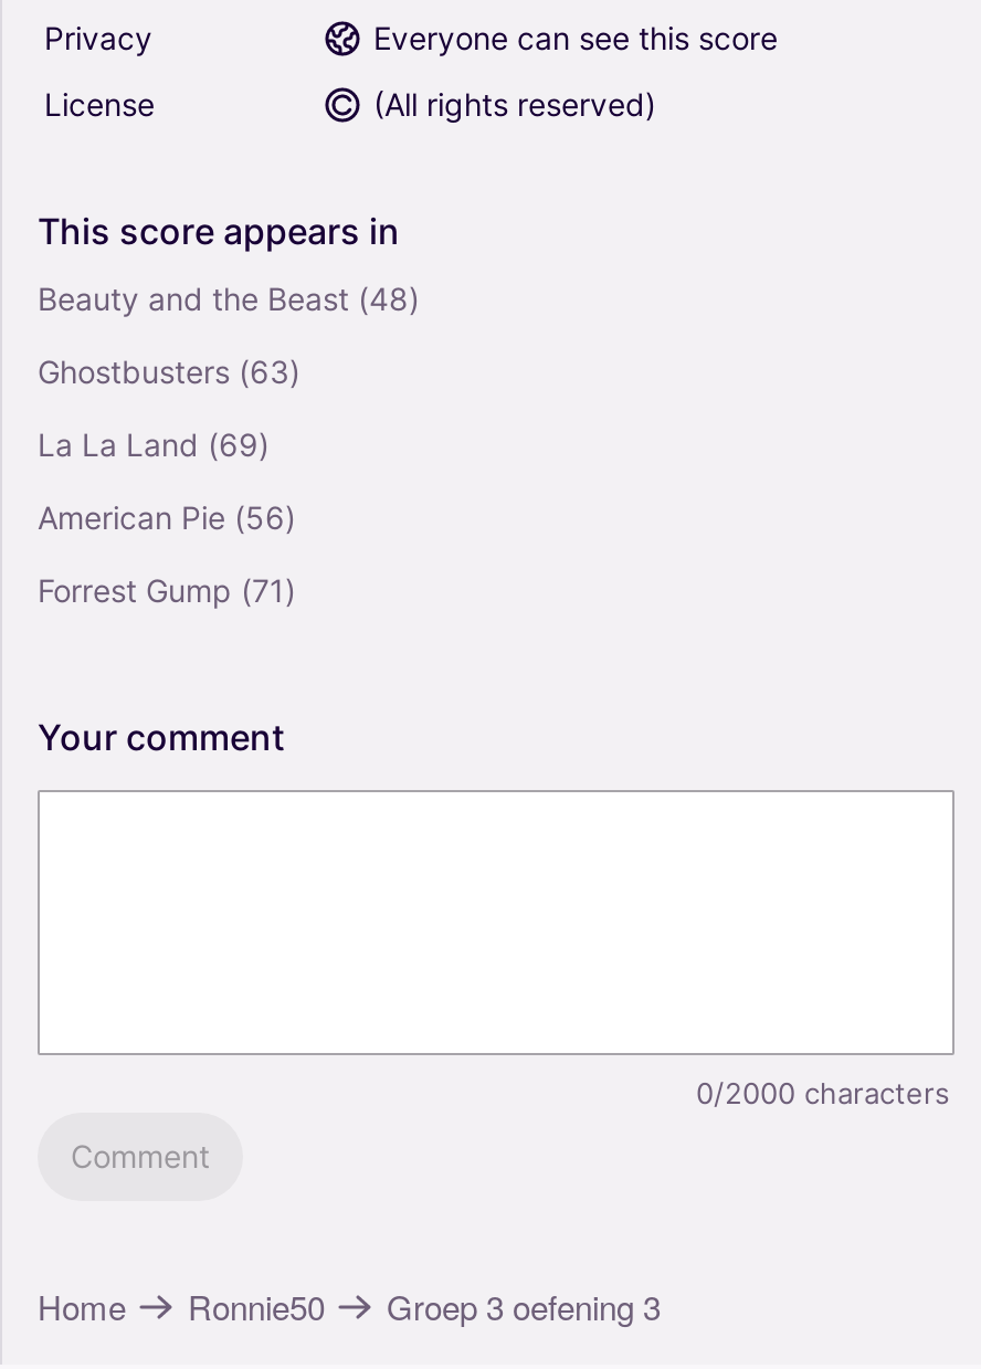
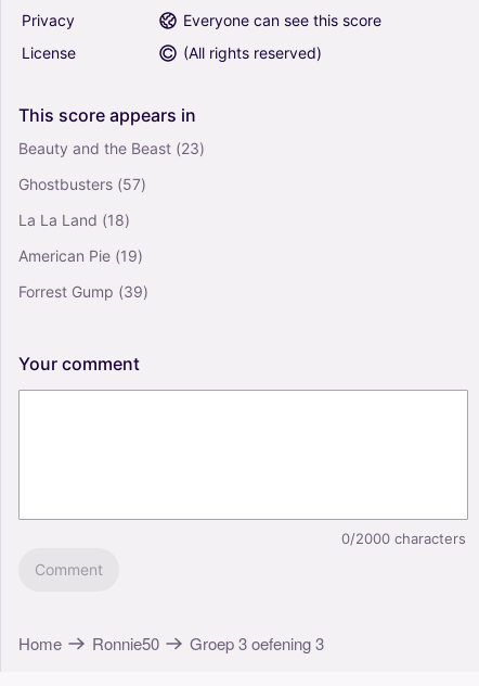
- Beauty and the Beast (48)
+ Beauty and the Beast (23)

- Ghostbusters (63)
+ Ghostbusters (57)

- La La Land (69)
+ La La Land (18)

- American Pie (56)
+ American Pie (19)

- Forrest Gump (71)
+ Forrest Gump (39)
